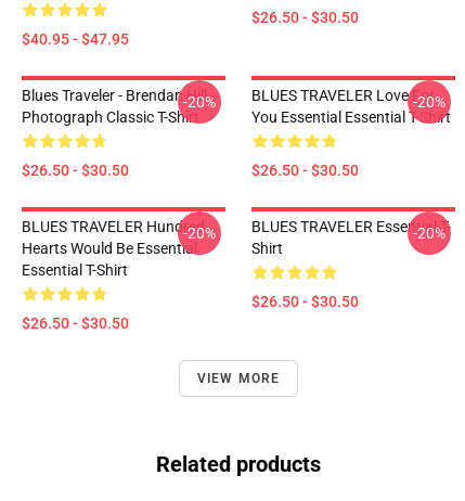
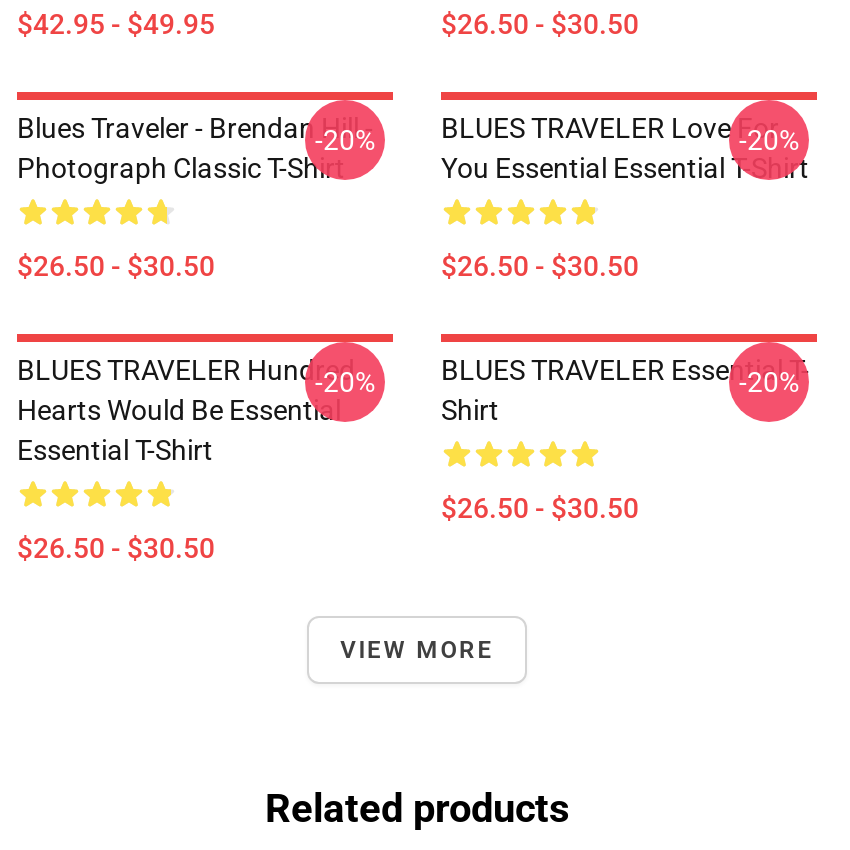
- $40.95 - $47.95
+ $42.95 - $49.95
